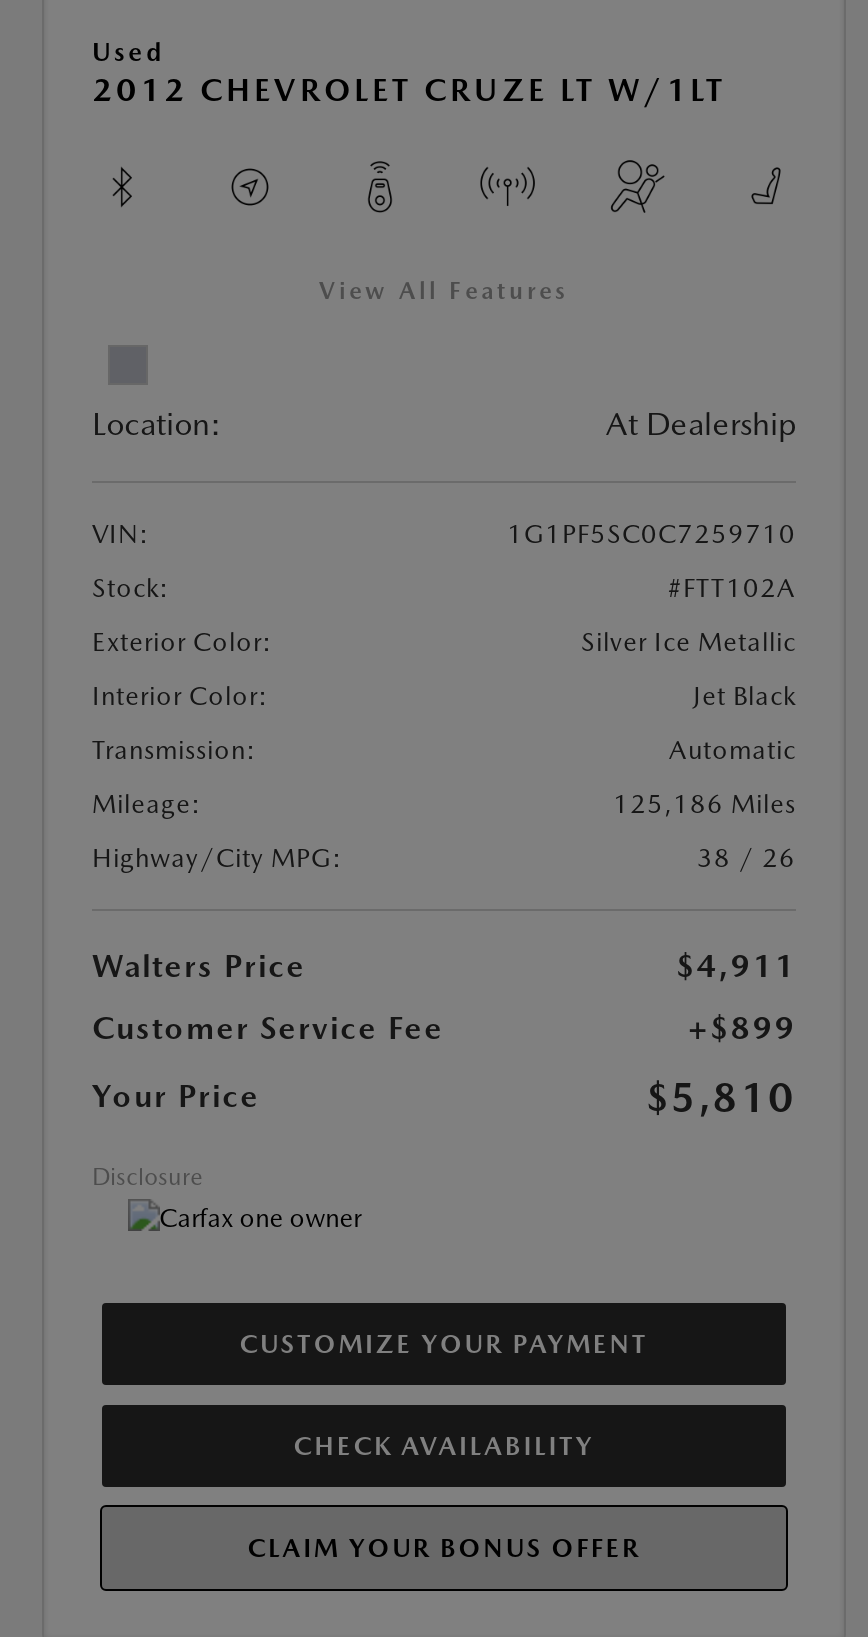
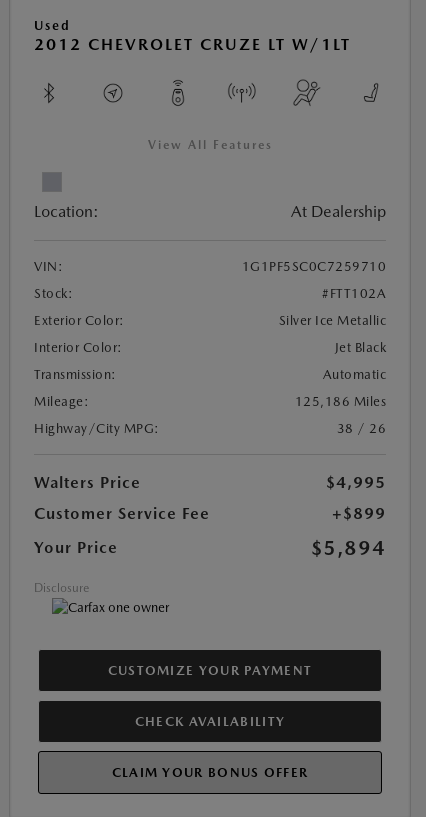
- $4,911
+ $4,995

- $5,810
+ $5,894
